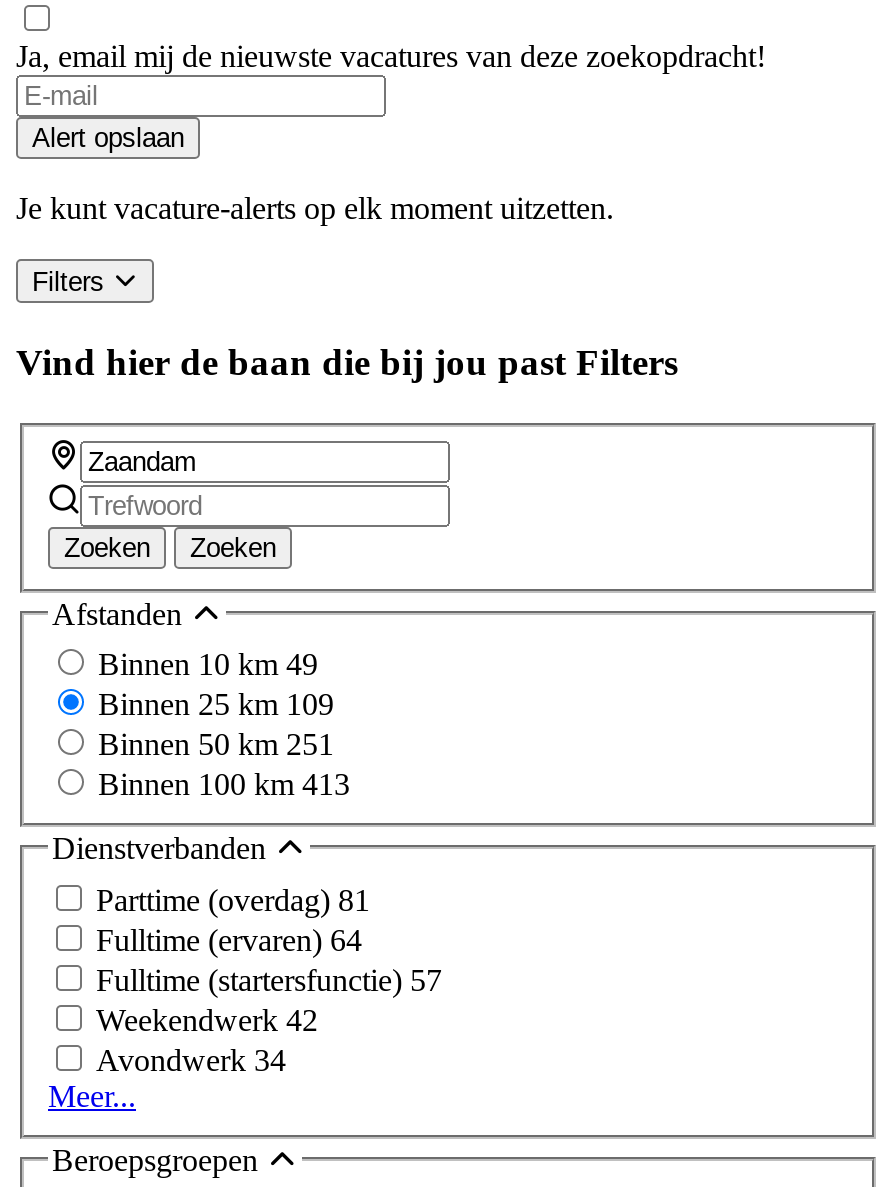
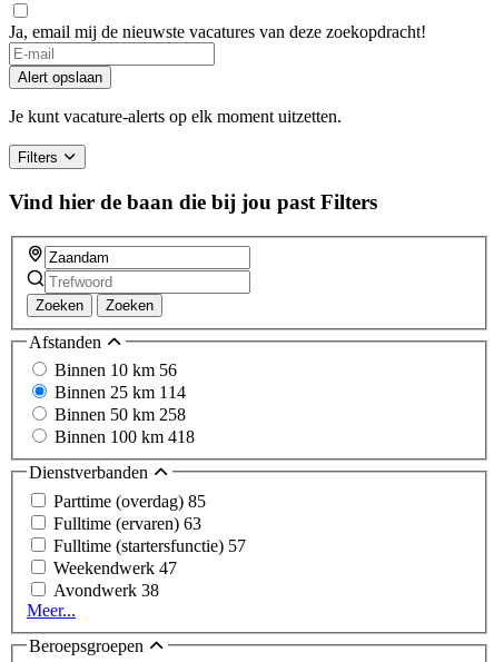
- Binnen 10 km 49
+ Binnen 10 km 56

- Binnen 25 km 109
+ Binnen 25 km 114

- Binnen 50 km 251
+ Binnen 50 km 258

- Binnen 100 km 413
+ Binnen 100 km 418

- Parttime (overdag) 81
+ Parttime (overdag) 85

- Fulltime (ervaren) 64
+ Fulltime (ervaren) 63

- Weekendwerk 42
+ Weekendwerk 47

- Avondwerk 34
+ Avondwerk 38
